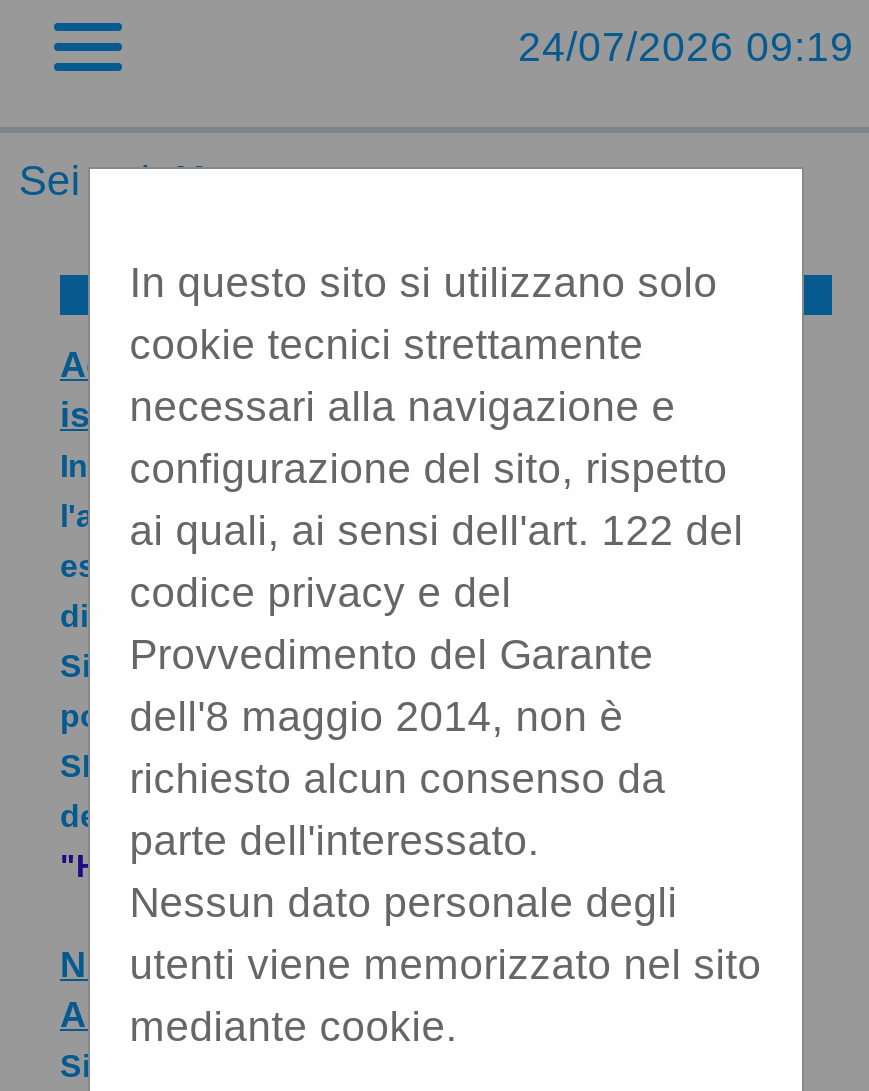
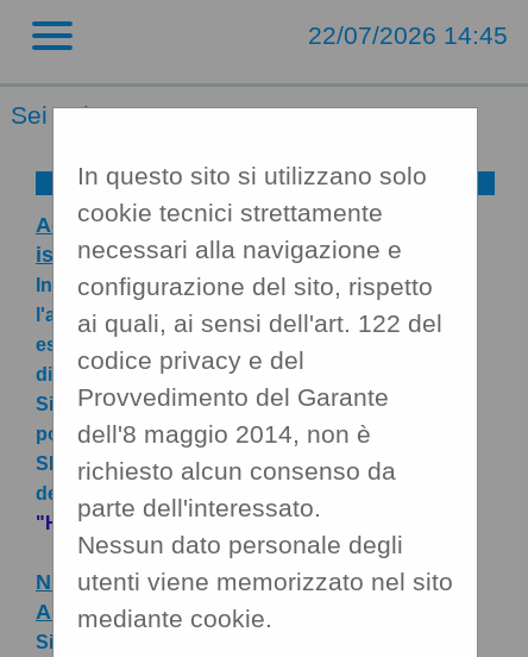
- 24/07/2026 09:19
+ 22/07/2026 14:45
